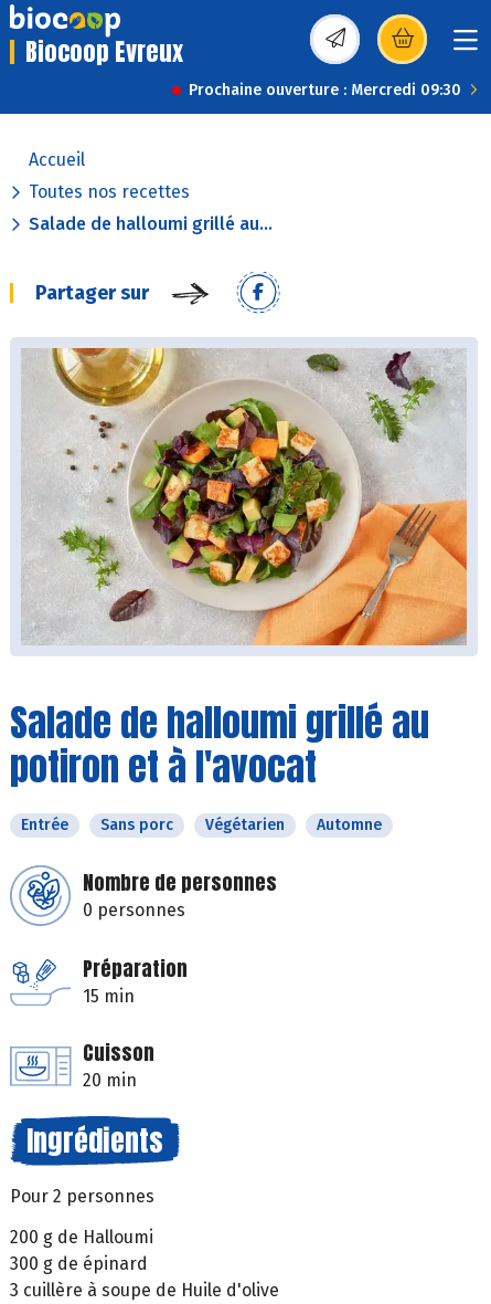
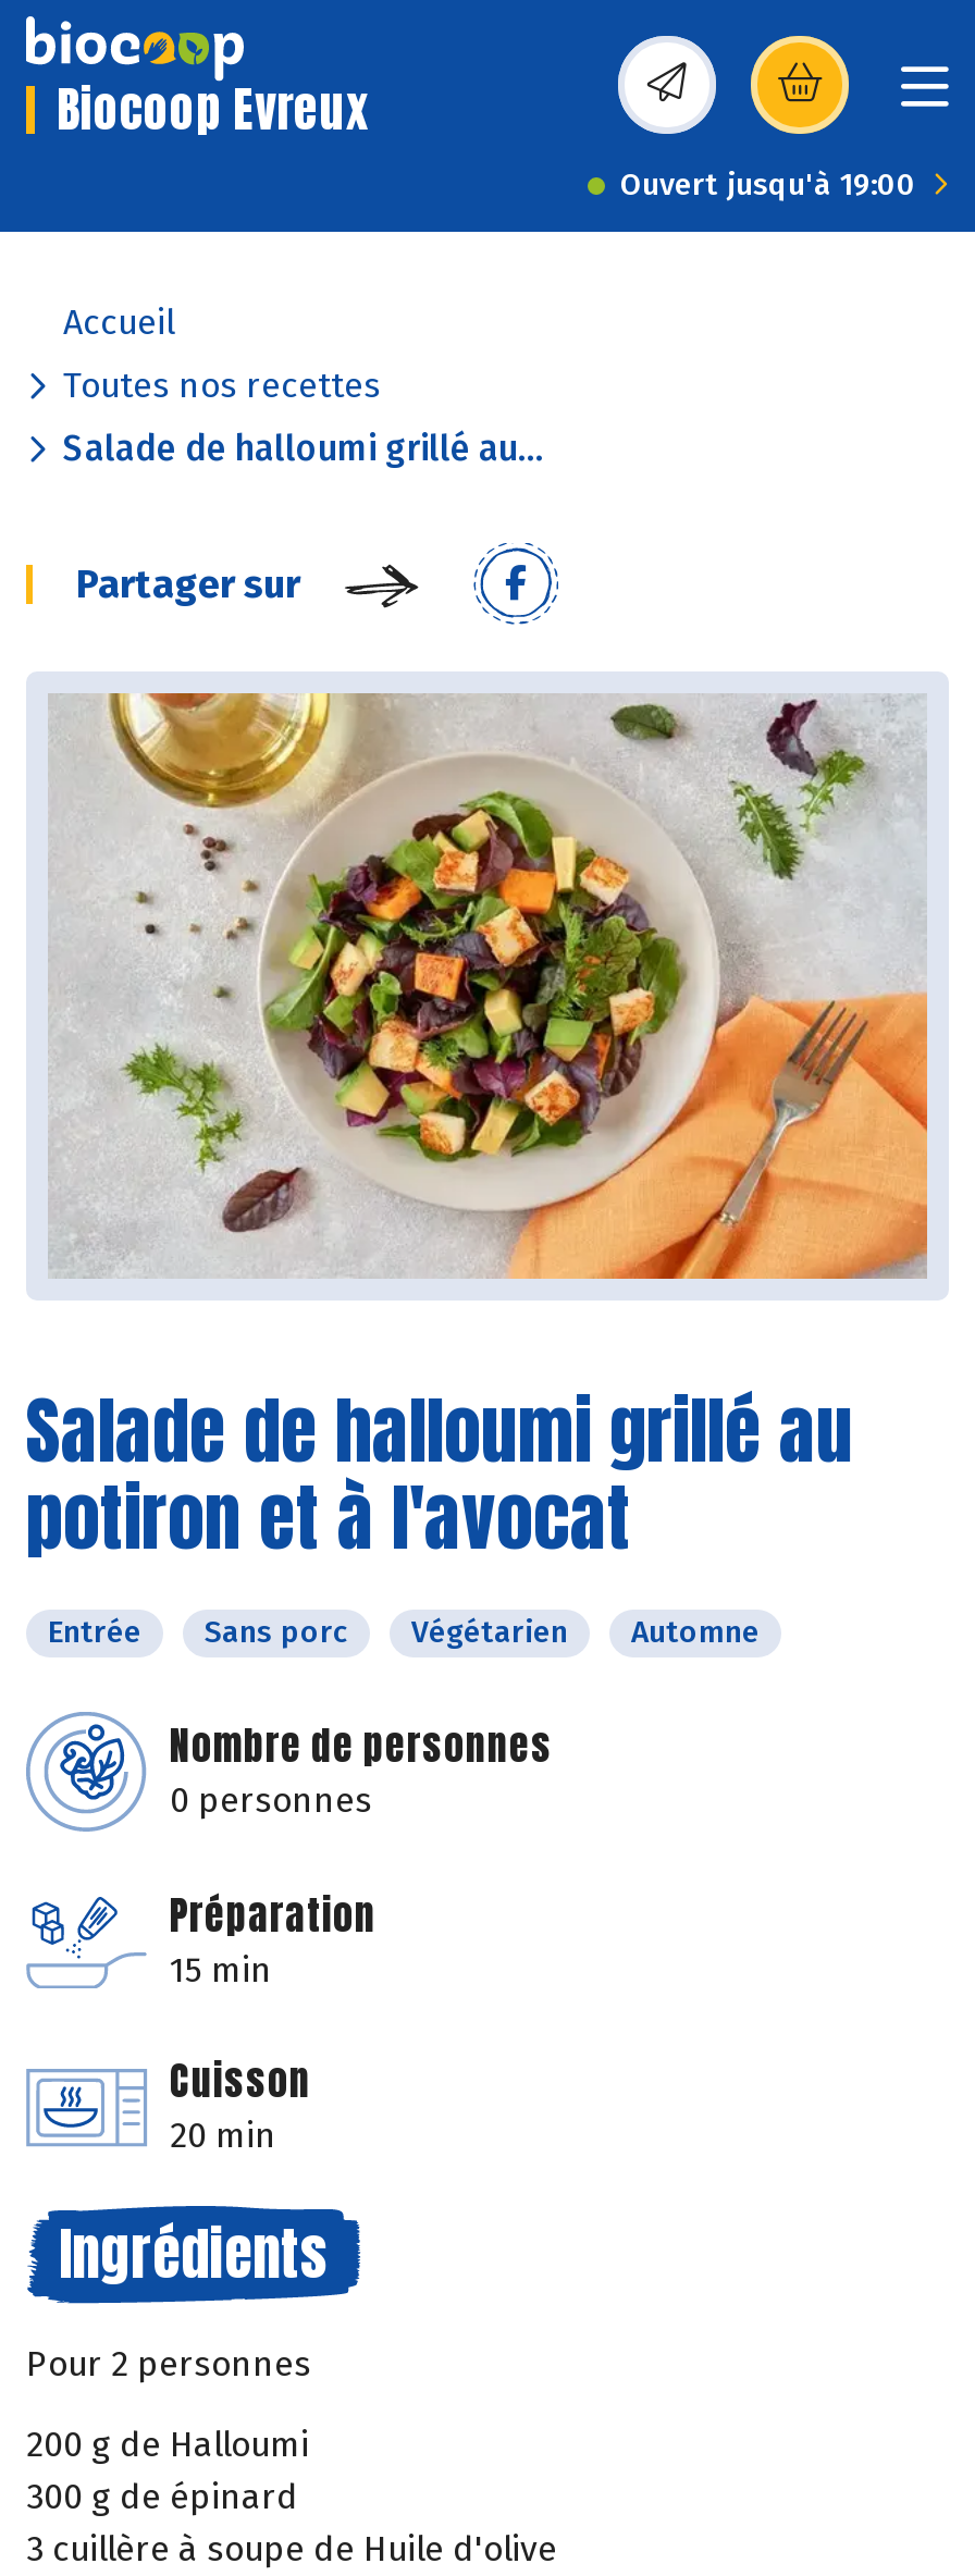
- Prochaine ouverture : Mercredi 09:30
+ Ouvert jusqu'à 19:00
